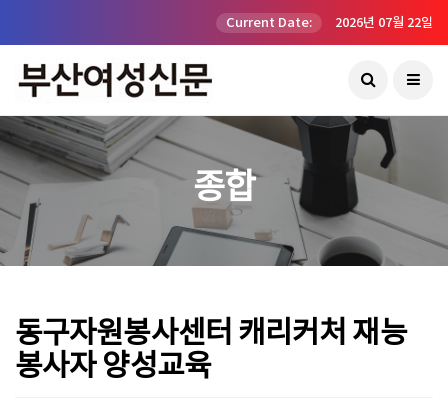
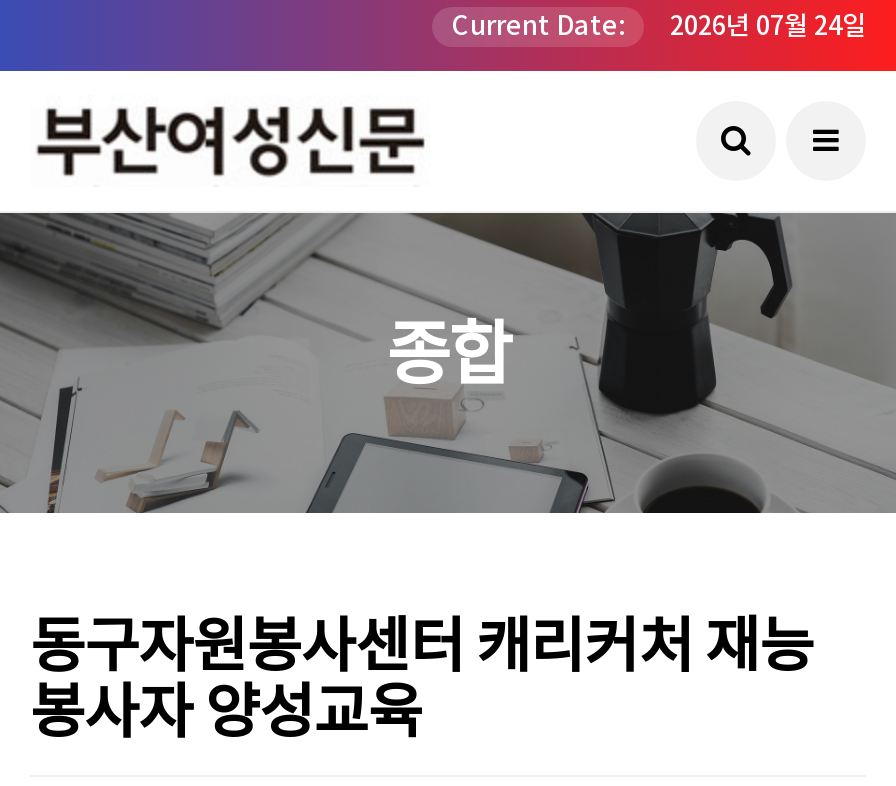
- Current Date: 2026년 07월 22일
+ Current Date: 2026년 07월 24일
